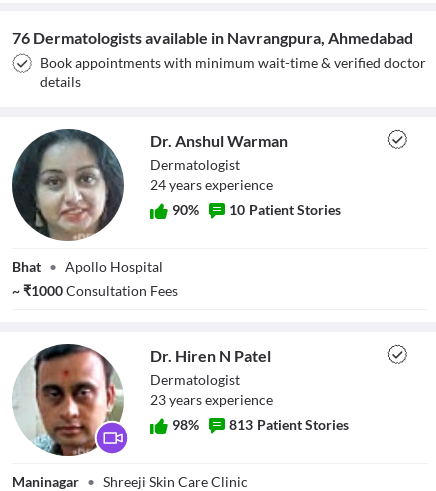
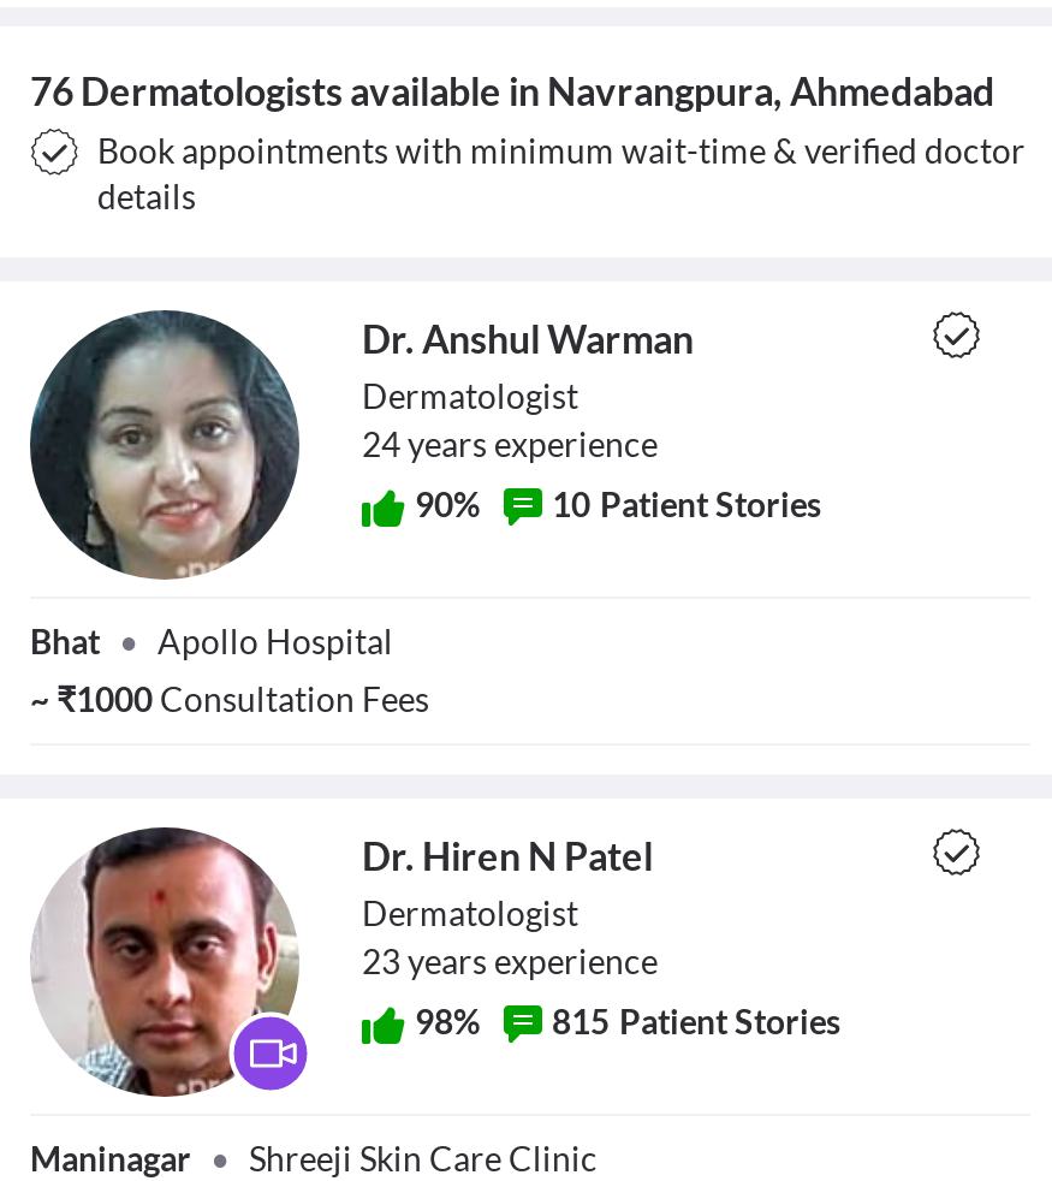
- 813 Patient Stories
+ 815 Patient Stories
